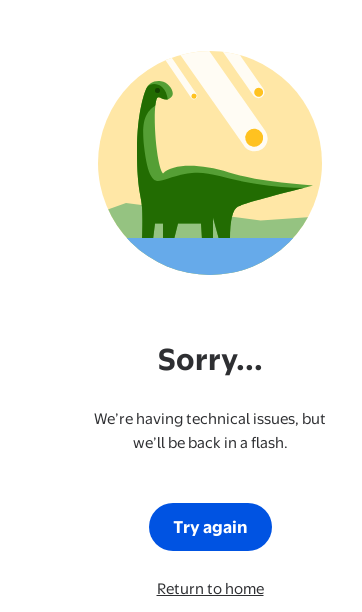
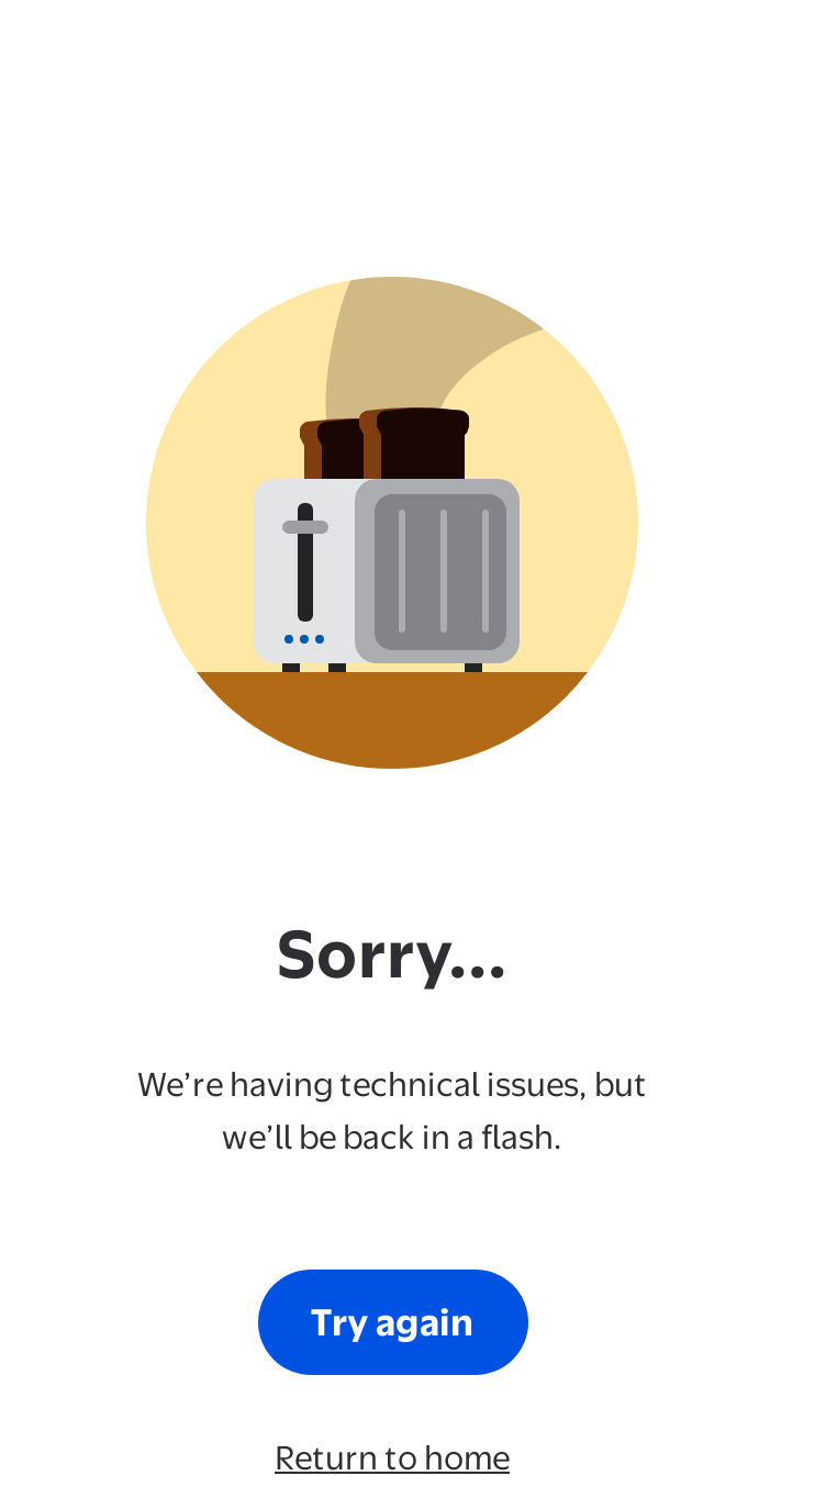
- [image]
+ [image]
